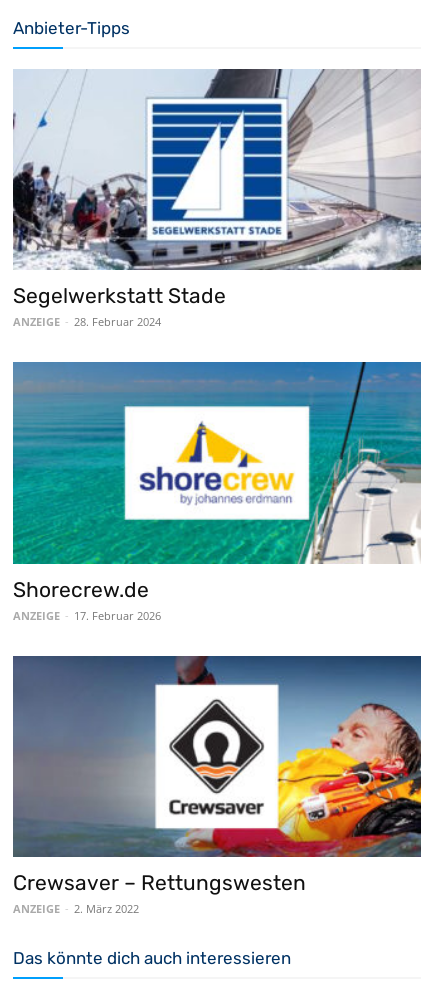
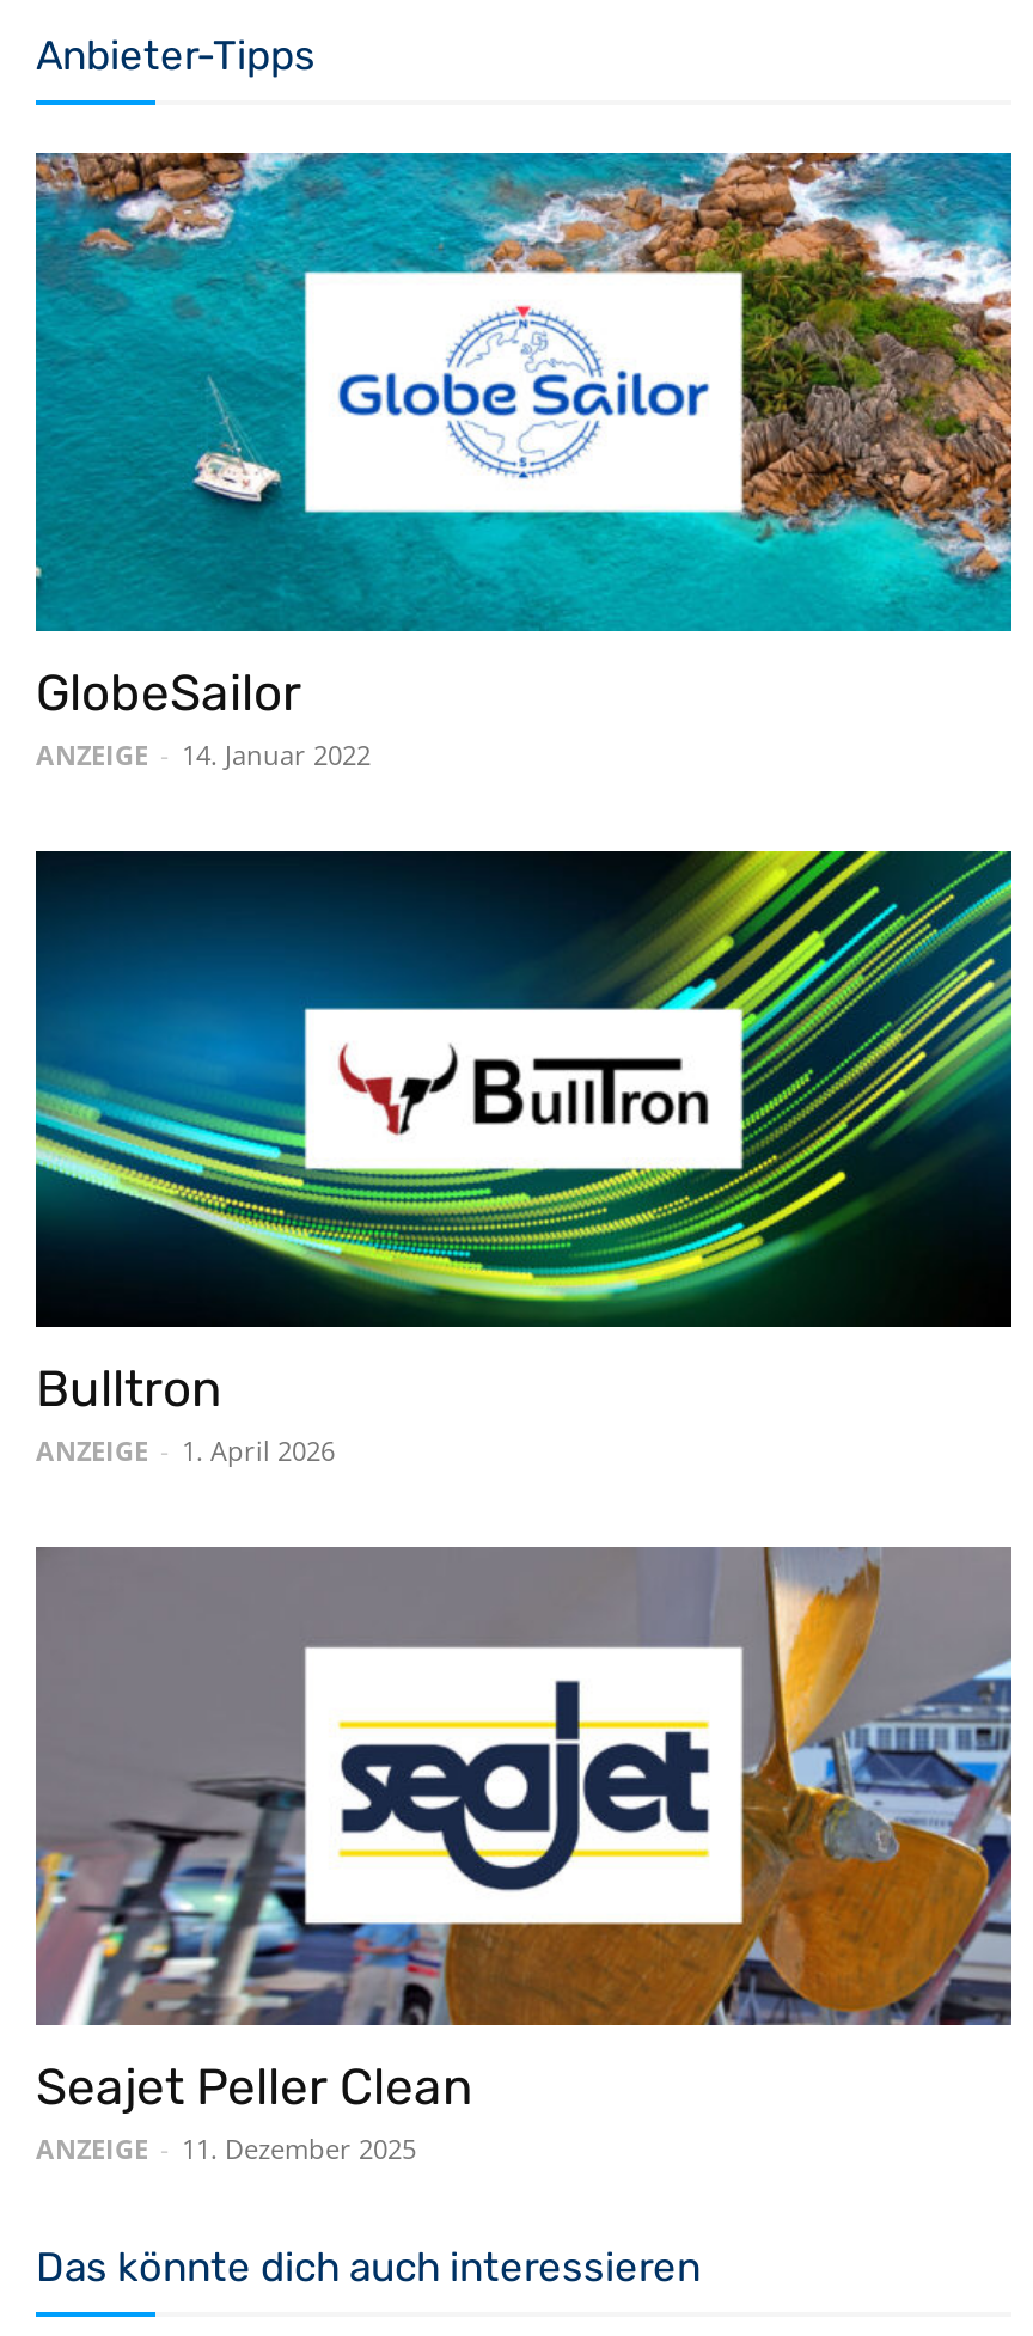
- [image]
- Segelwerkstatt Stade
- ANZEIGE - 28. Februar 2024
+ [image]
+ GlobeSailor
+ ANZEIGE - 14. Januar 2022

- [image]
- Shorecrew.de
- ANZEIGE - 17. Februar 2026
+ [image]
+ Bulltron
+ ANZEIGE - 1. April 2026

- [image]
- Crewsaver – Rettungswesten
- ANZEIGE - 2. März 2022
+ [image]
+ Seajet Peller Clean
+ ANZEIGE - 11. Dezember 2025
